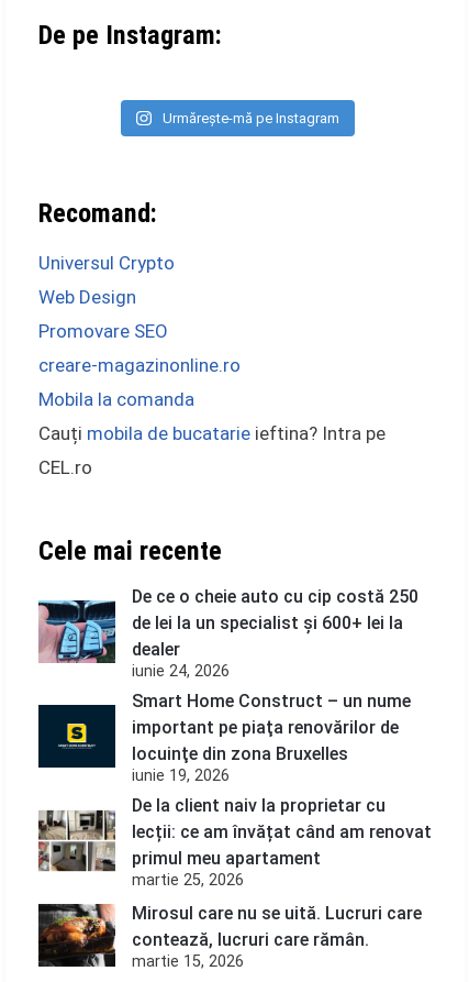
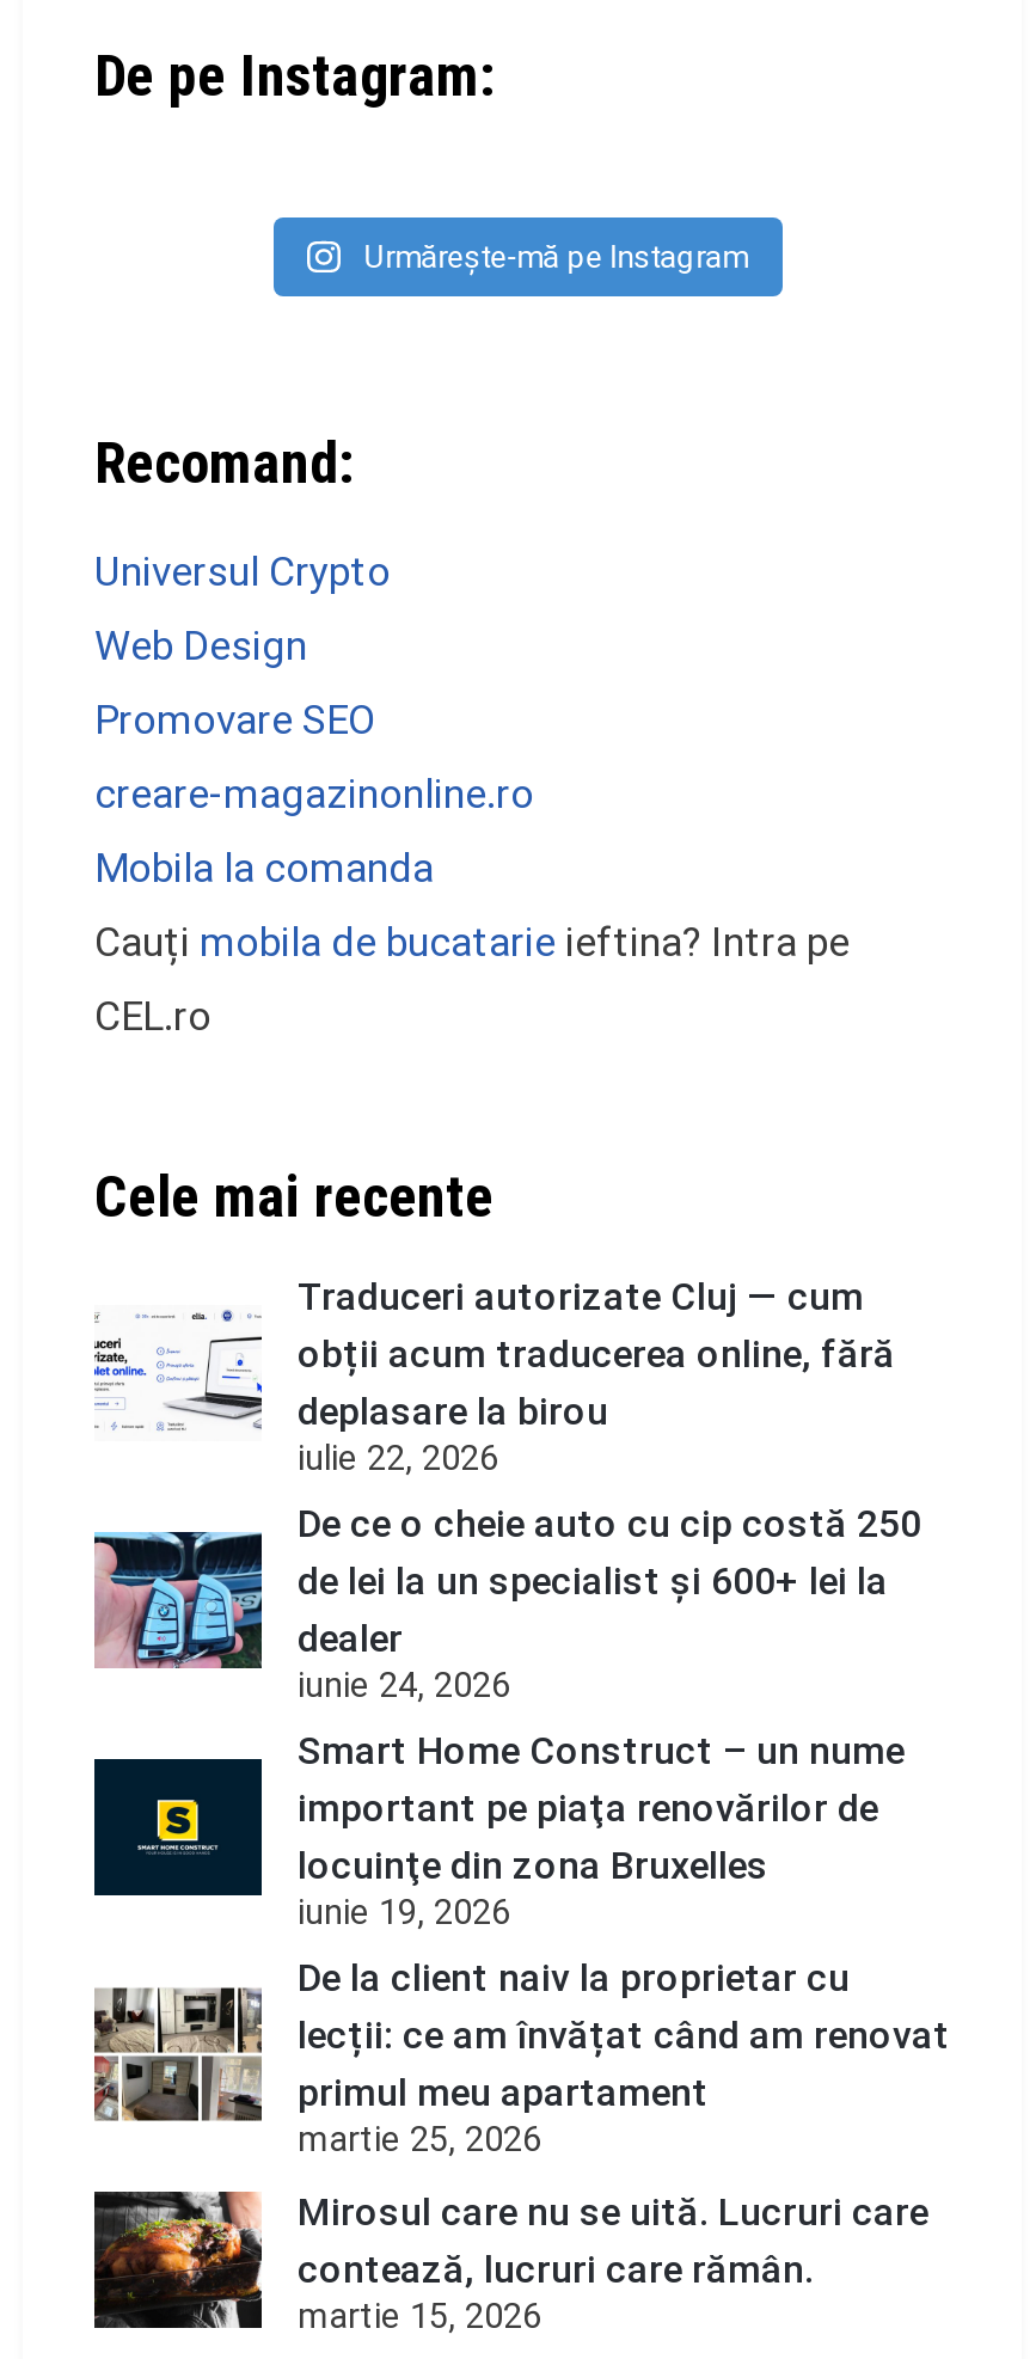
+ [image]
+ Traduceri autorizate Cluj — cum
+ obții acum traducerea online, fără
+ deplasare la birou
+ iulie 22, 2026
